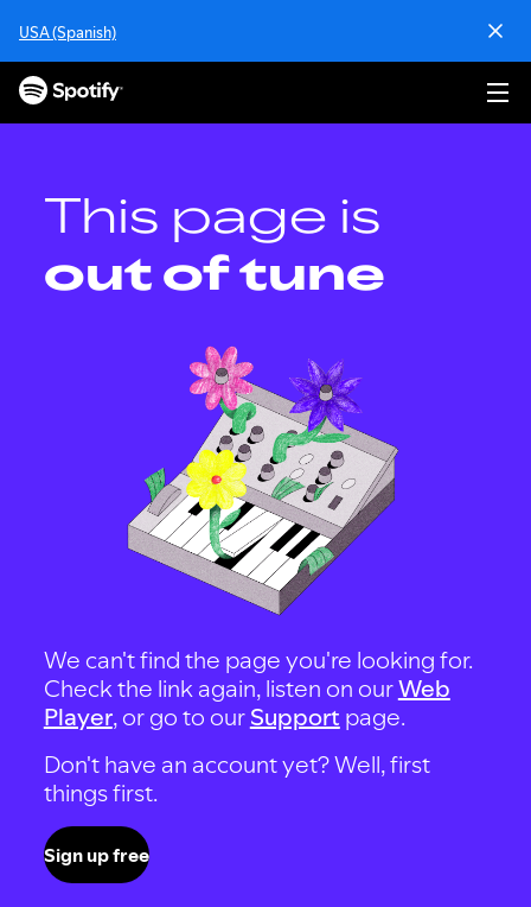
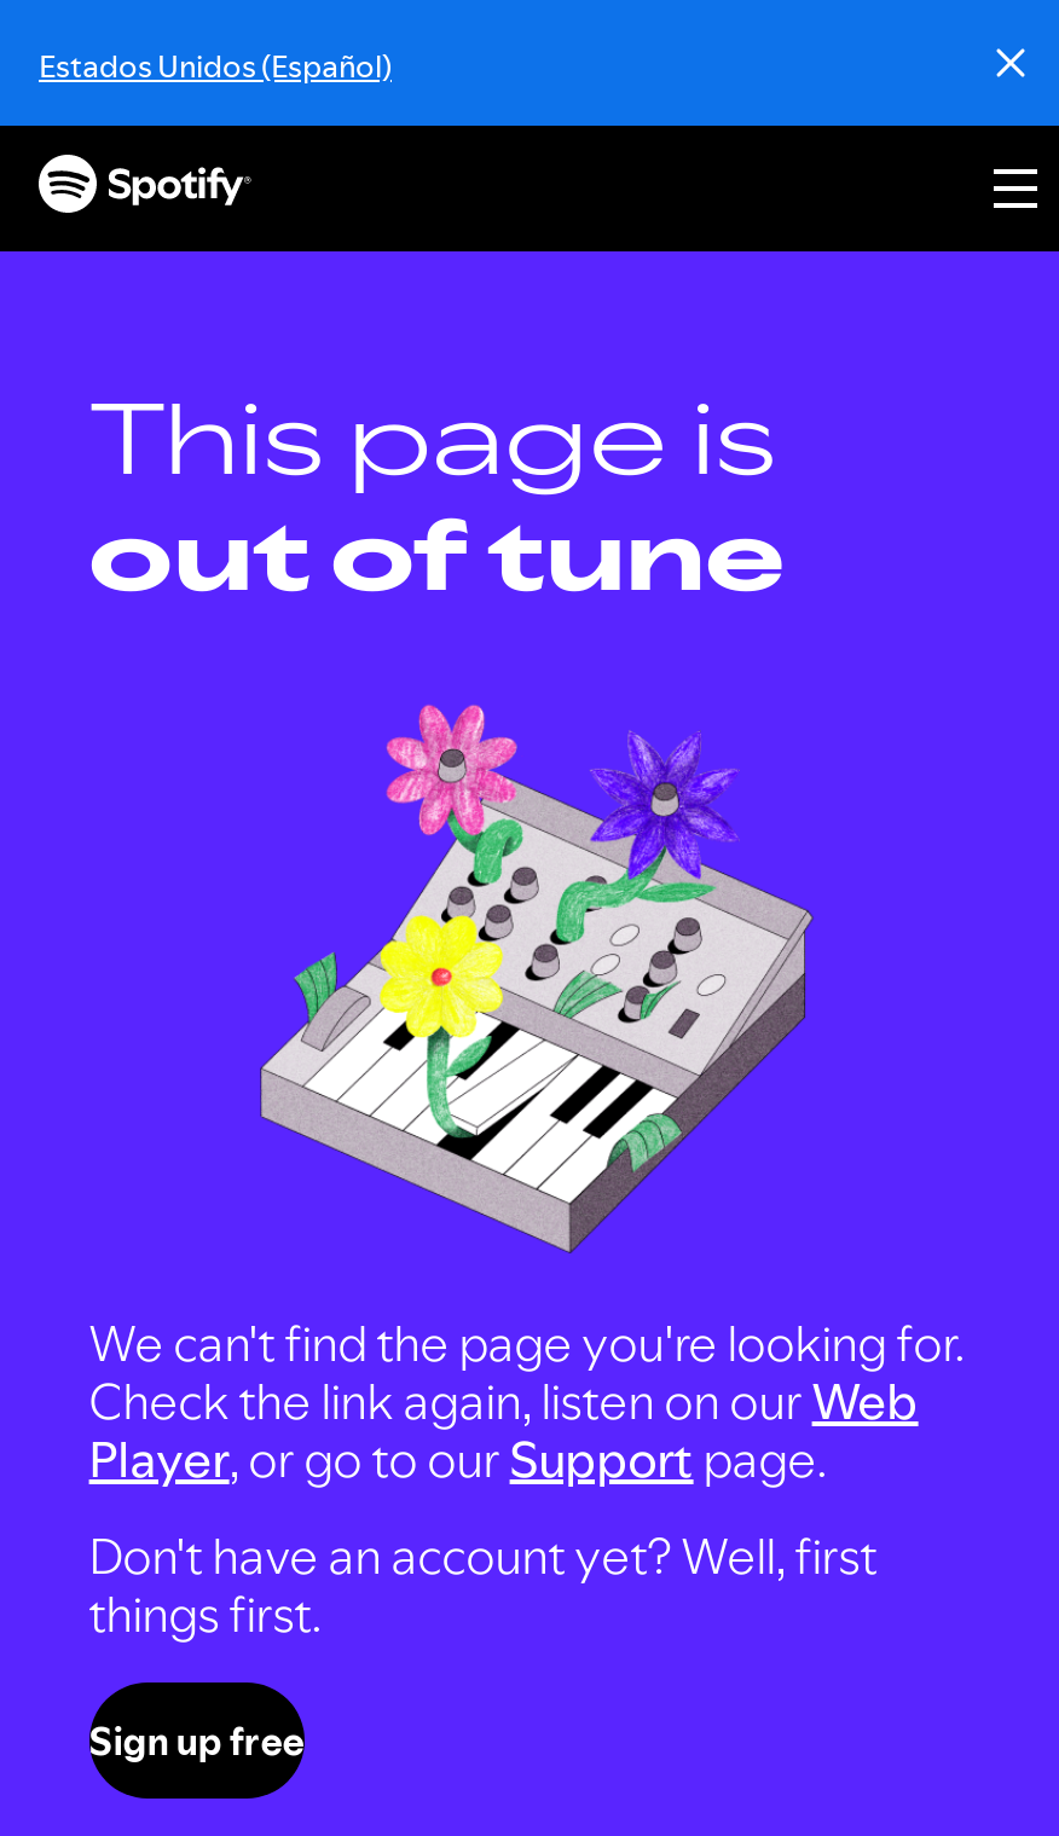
- USA (Spanish)
+ Estados Unidos (Español)
